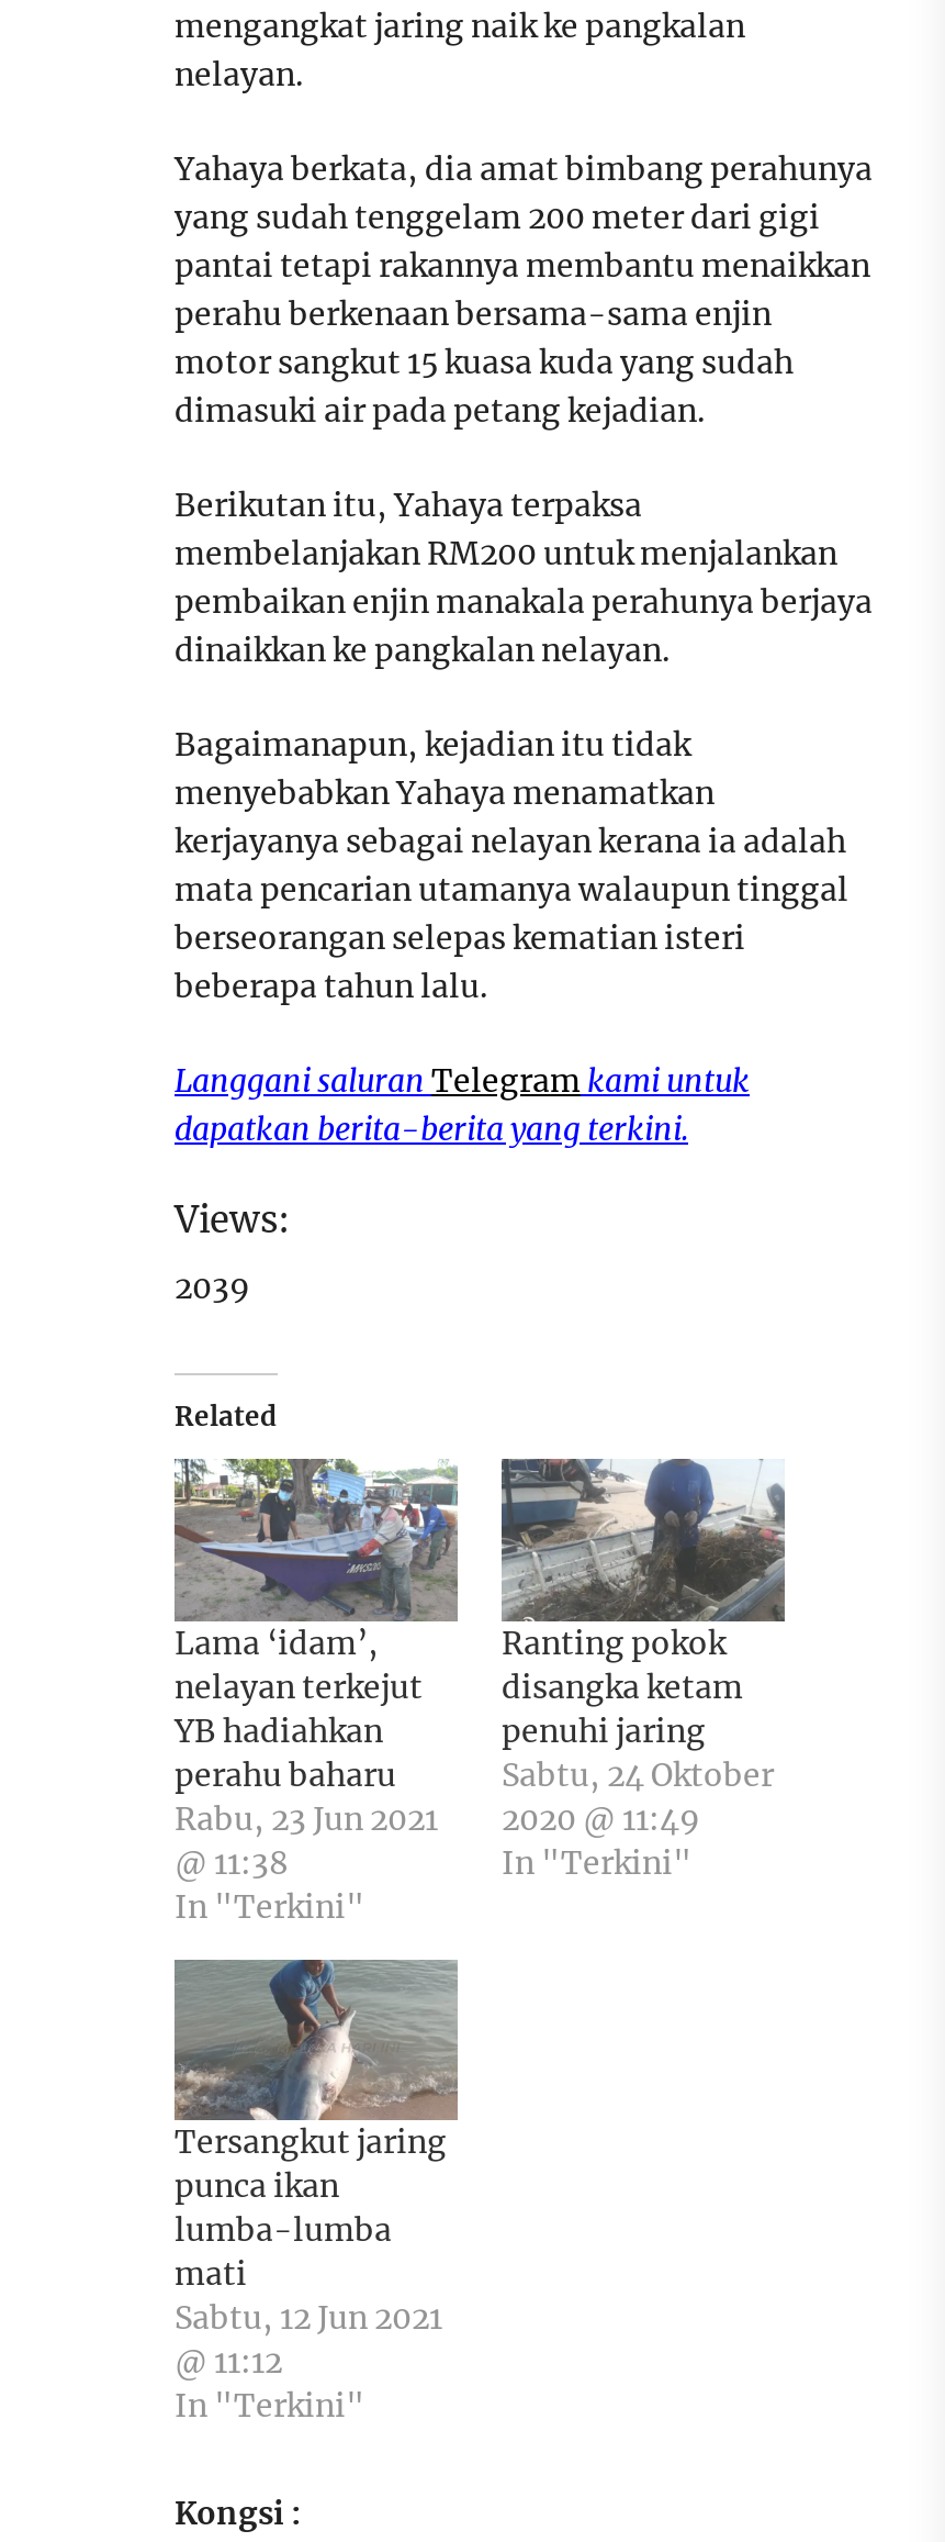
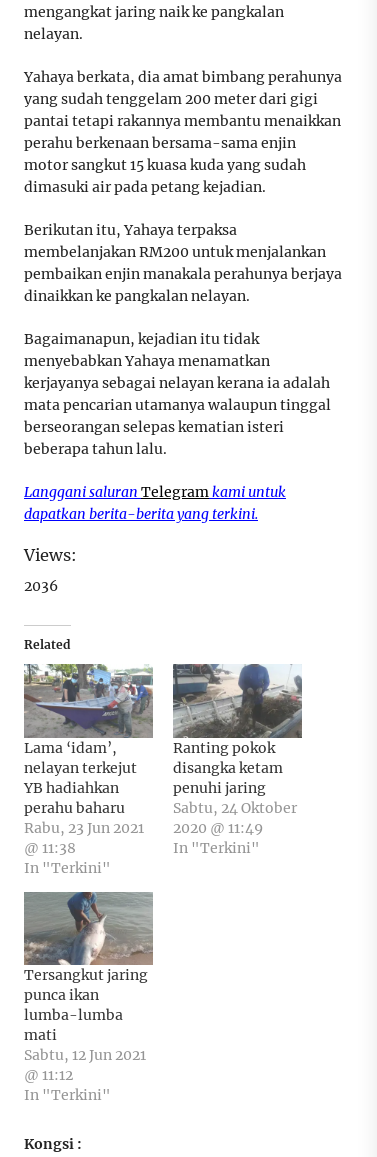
- 2039
+ 2036
